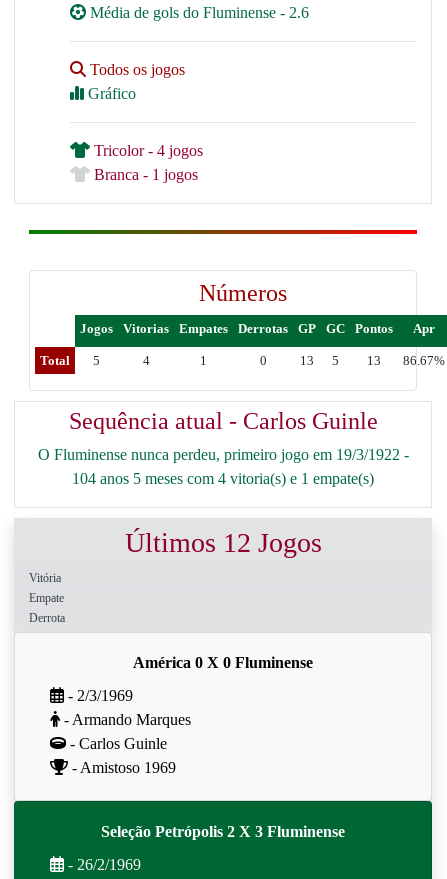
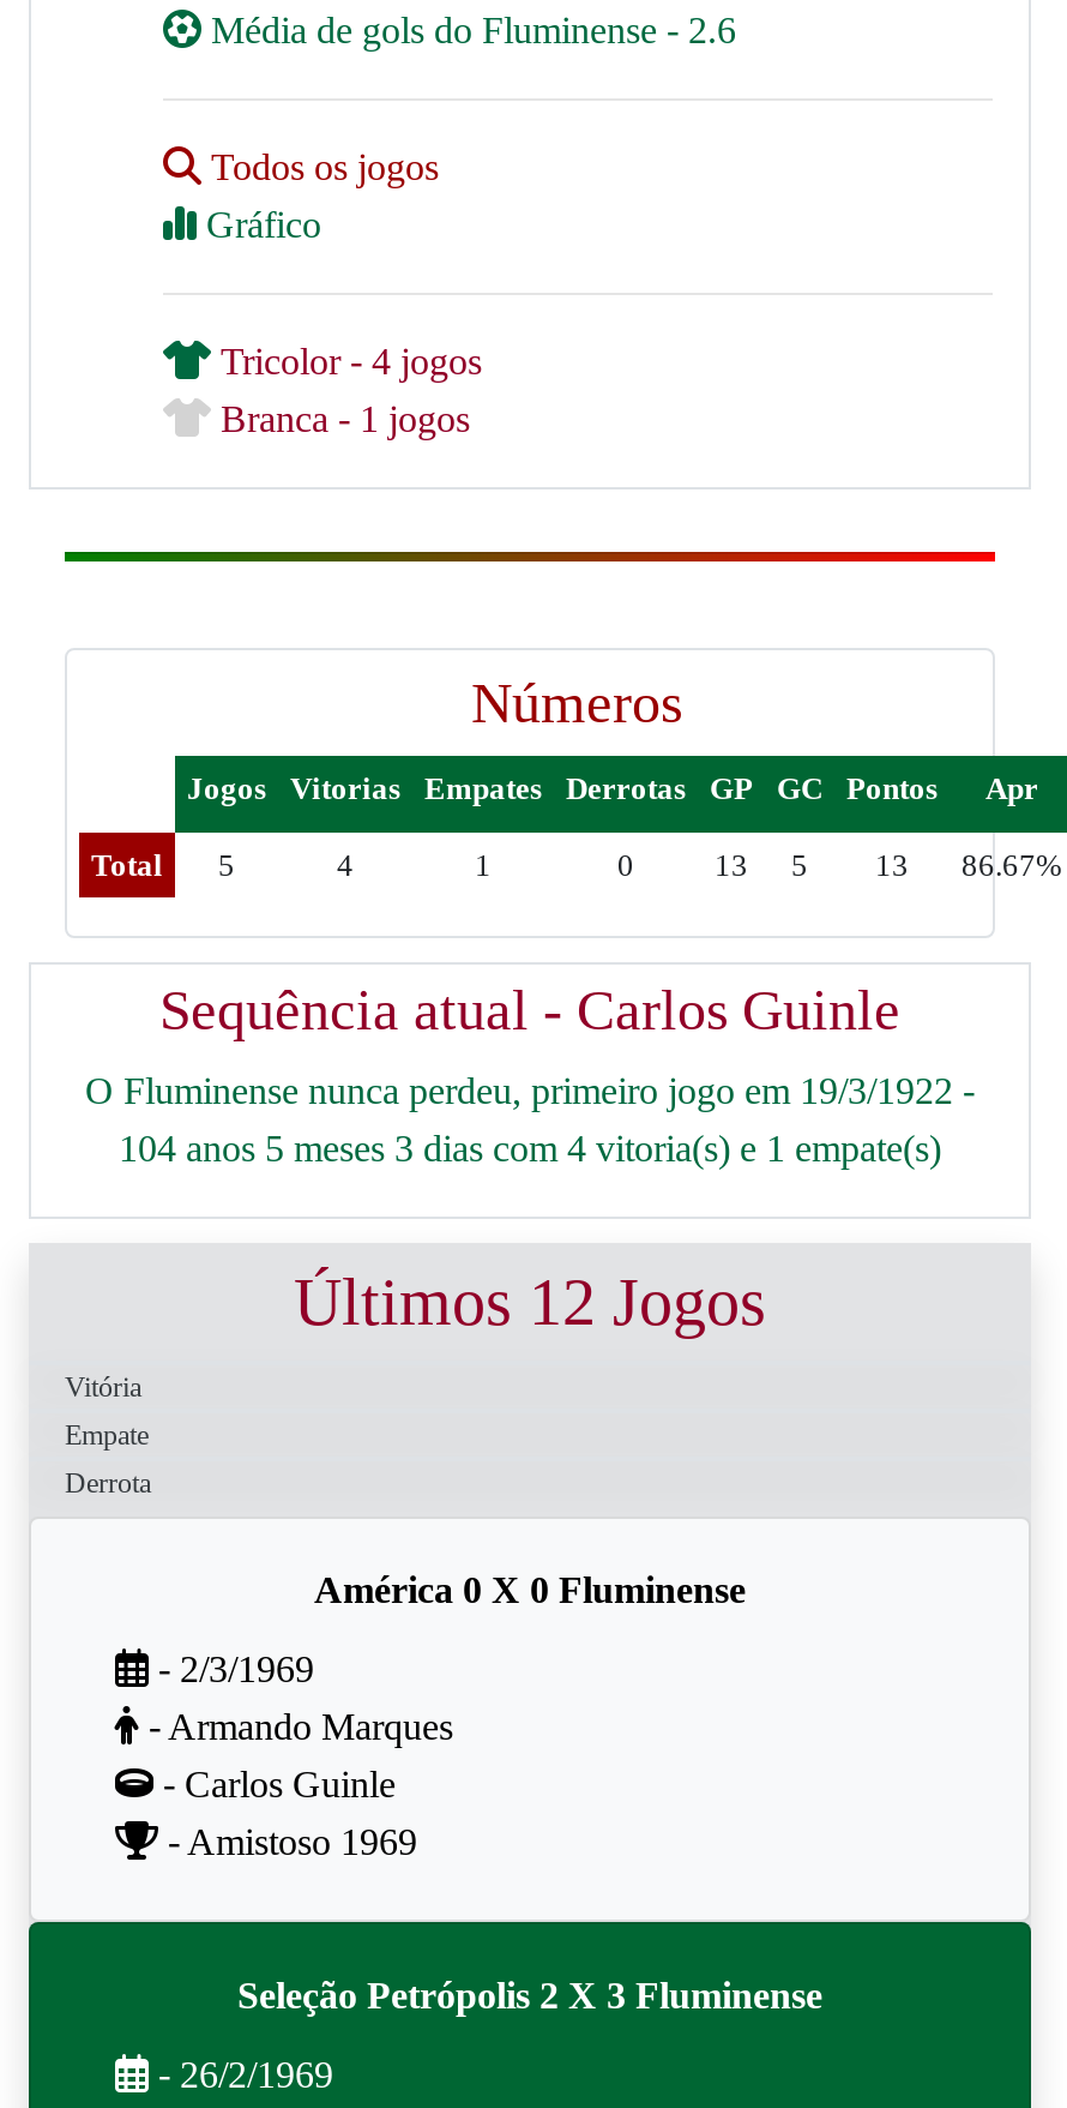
- 104 anos 5 meses com 4 vitoria(s) e 1 empate(s)
+ 104 anos 5 meses 3 dias com 4 vitoria(s) e 1 empate(s)
